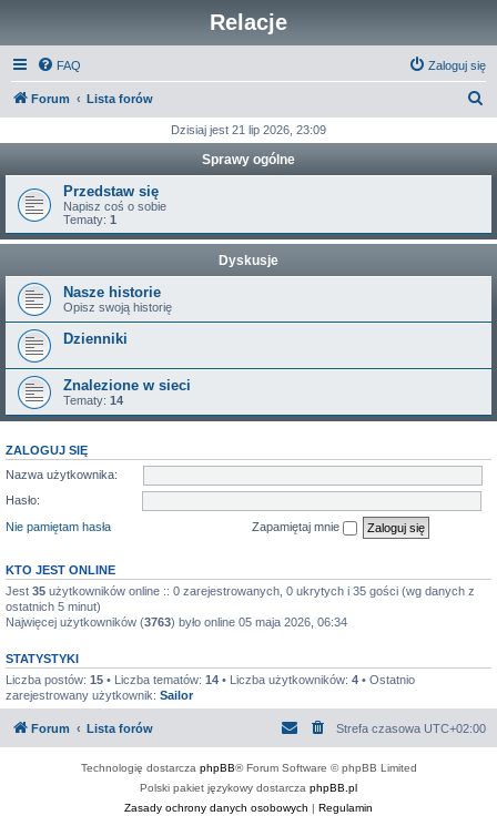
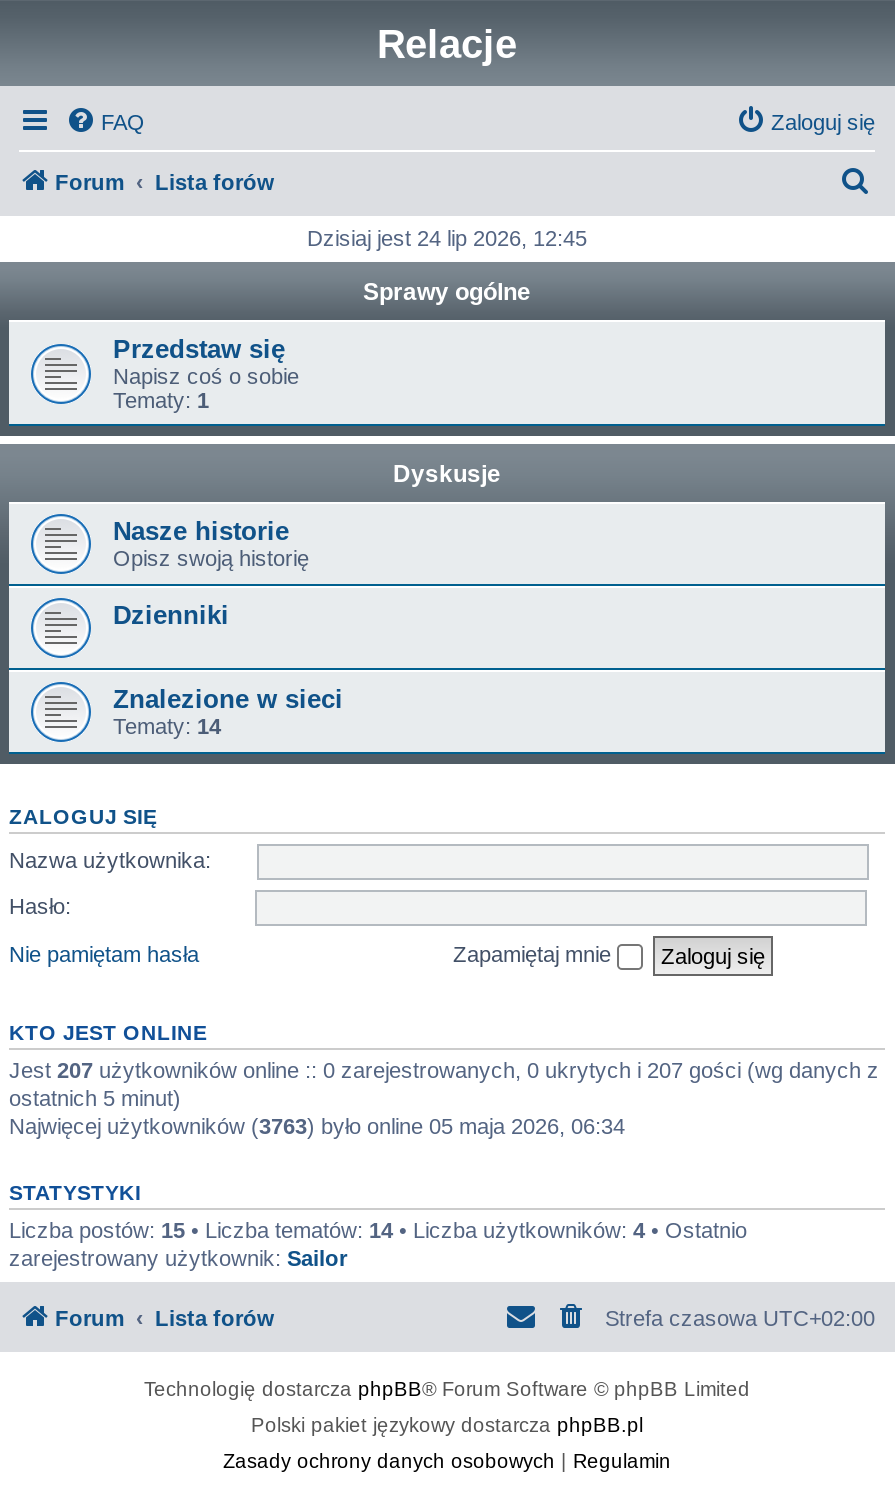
- Dzisiaj jest 21 lip 2026, 23:09
+ Dzisiaj jest 24 lip 2026, 12:45

- Jest 35 użytkowników online :: 0 zarejestrowanych, 0 ukrytych i 35 gości (wg danych z
+ Jest 207 użytkowników online :: 0 zarejestrowanych, 0 ukrytych i 207 gości (wg danych z
